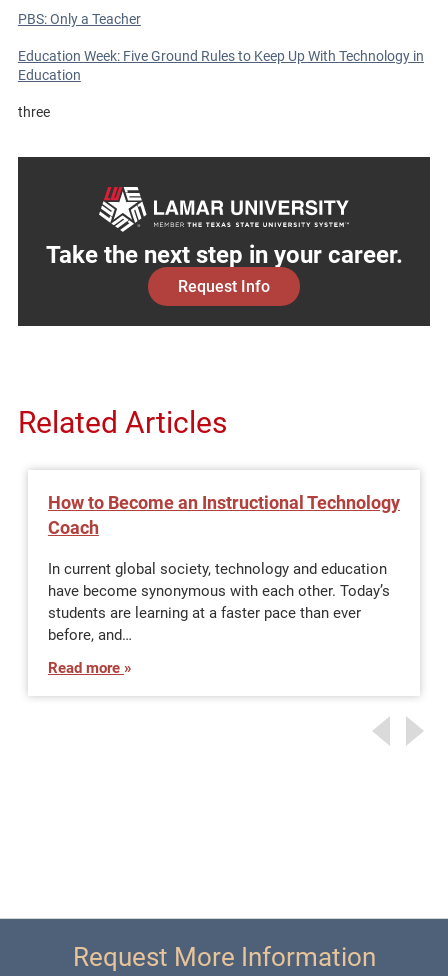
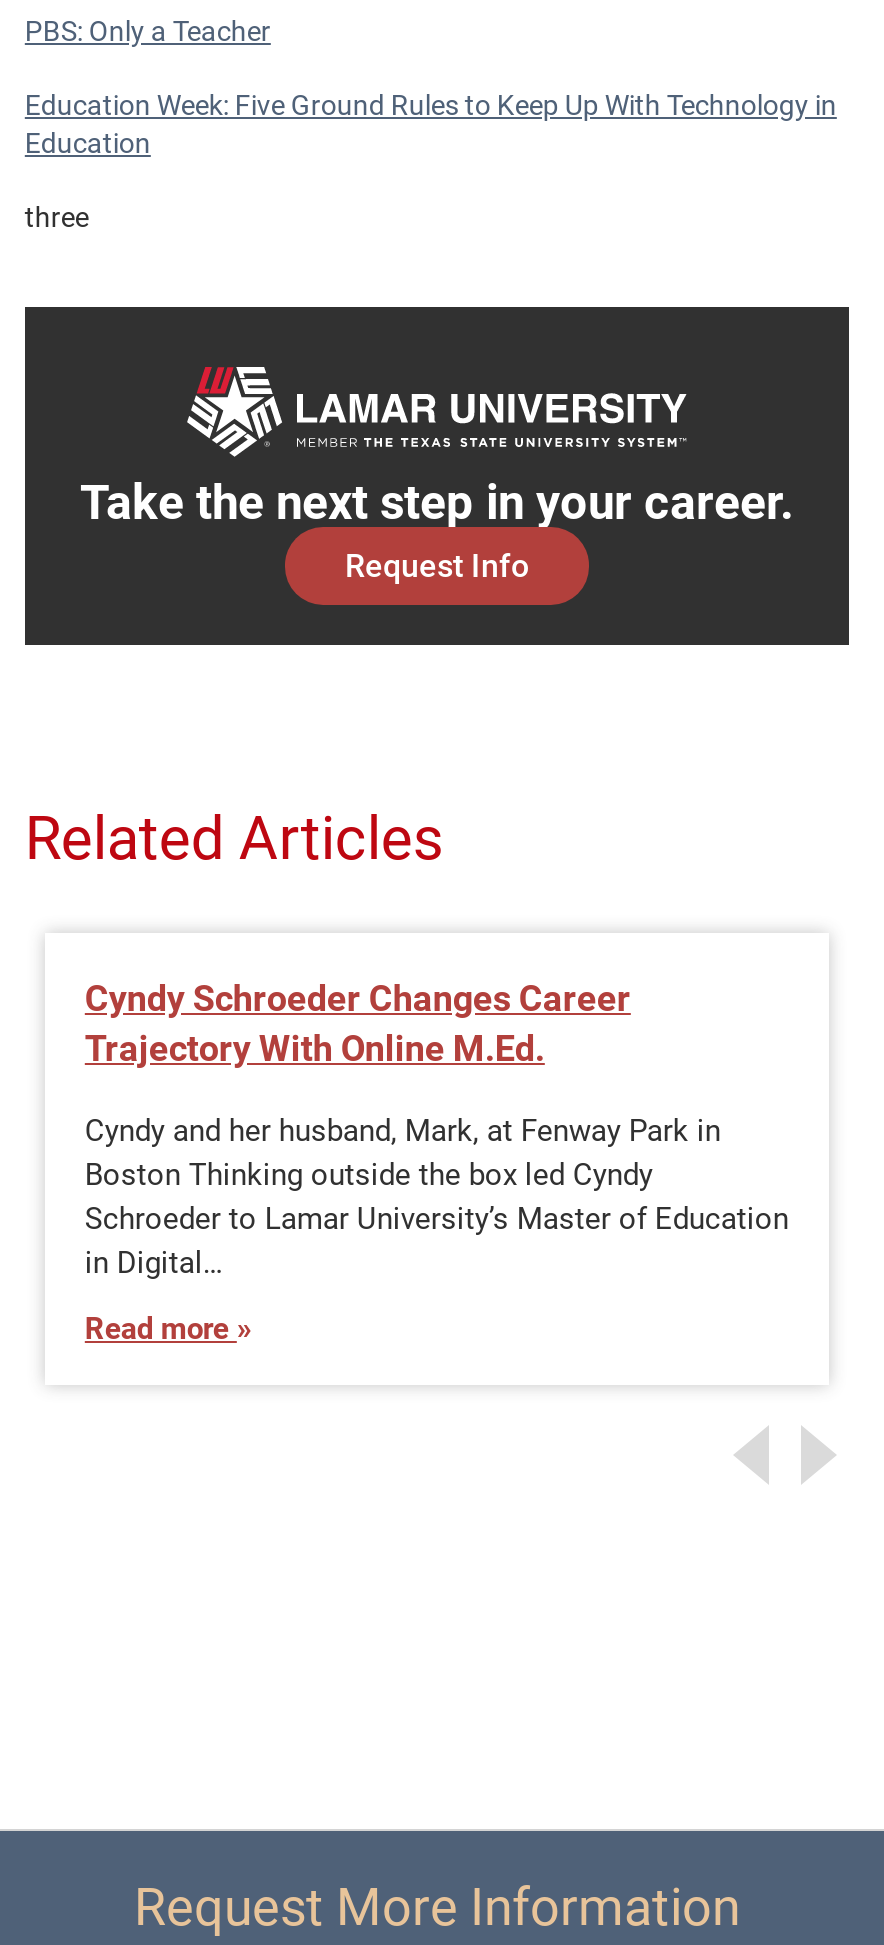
- How to Become an Instructional Technology
- Coach
+ Cyndy Schroeder Changes Career
+ Trajectory With Online M.Ed.

- In current global society, technology and education
- have become synonymous with each other. Today’s
- students are learning at a faster pace than ever
- before, and…
+ Cyndy and her husband, Mark, at Fenway Park in
+ Boston Thinking outside the box led Cyndy
+ Schroeder to Lamar University’s Master of Education
+ in Digital…
